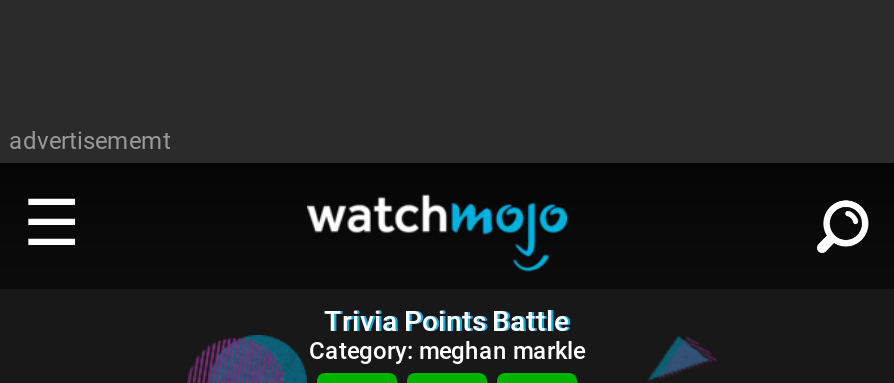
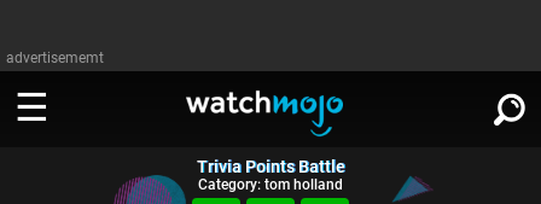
- Category: meghan markle
+ Category: tom holland
